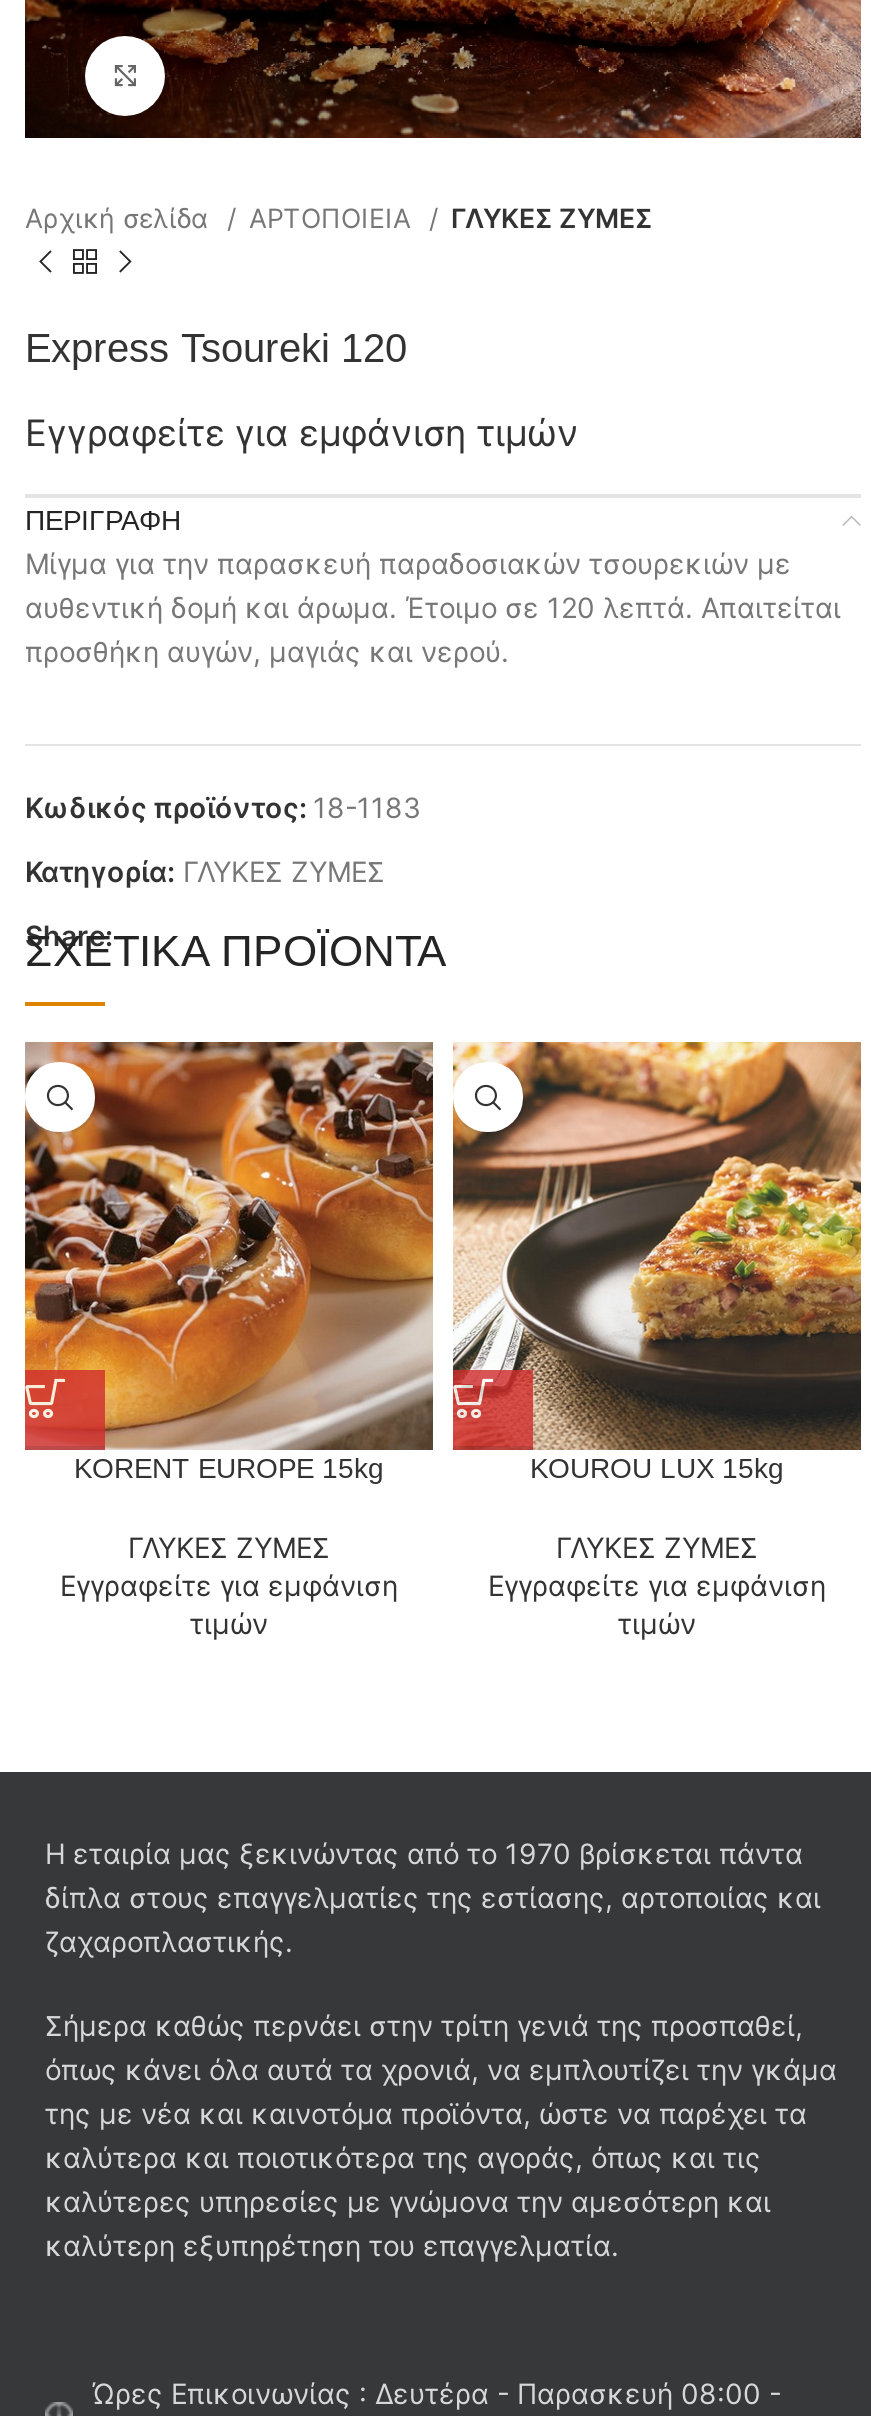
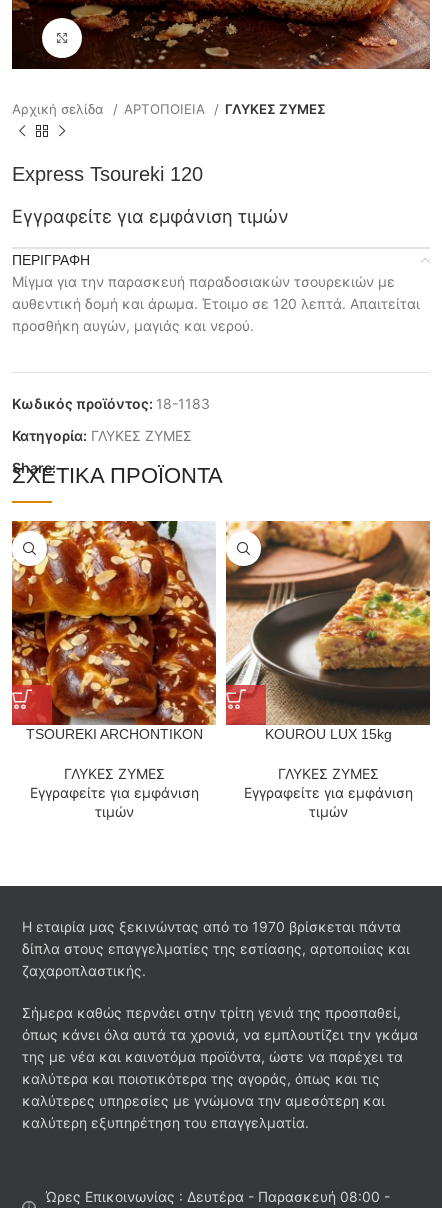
- [image]
- KORENT EUROPE 15kg
+ [image]
+ TSOUREKI ARCHONTIKON
